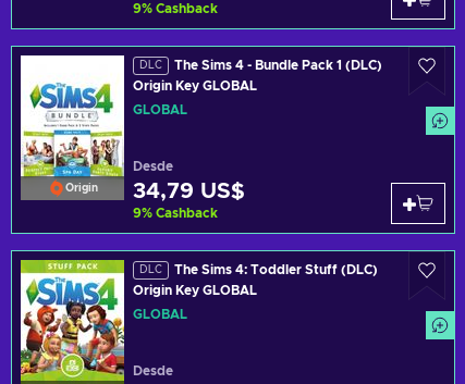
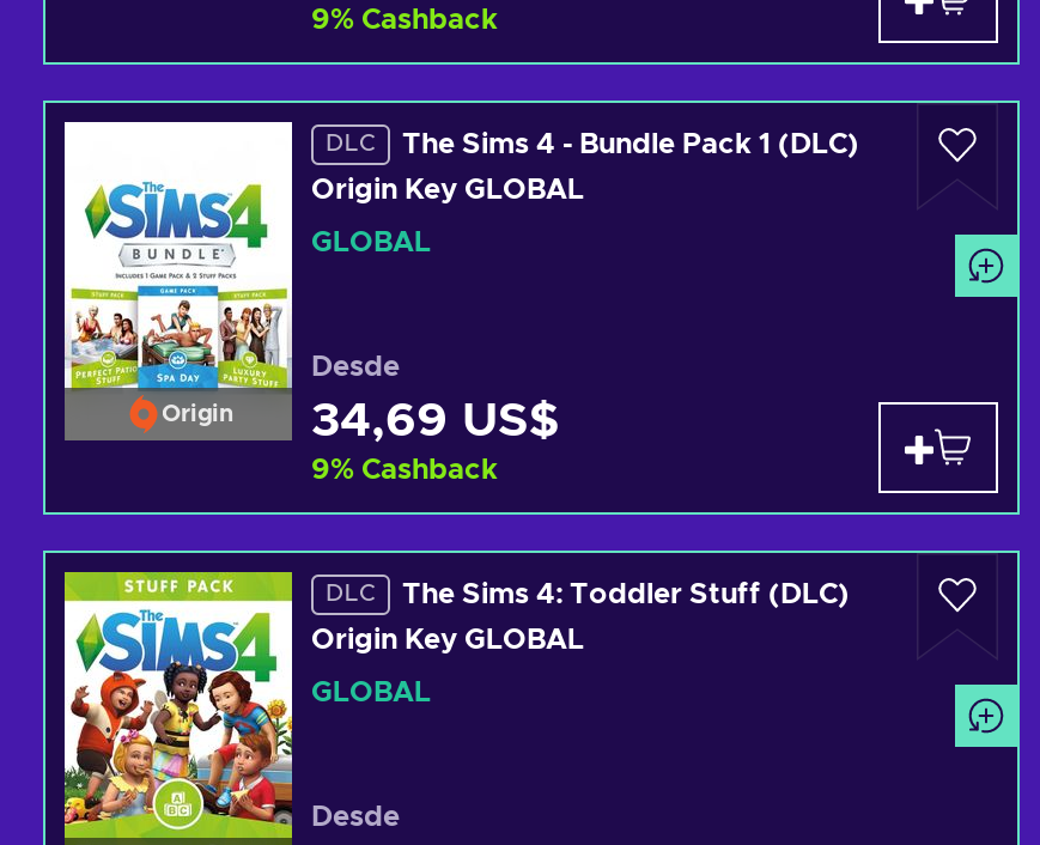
- 34,79 US$
+ 34,69 US$
